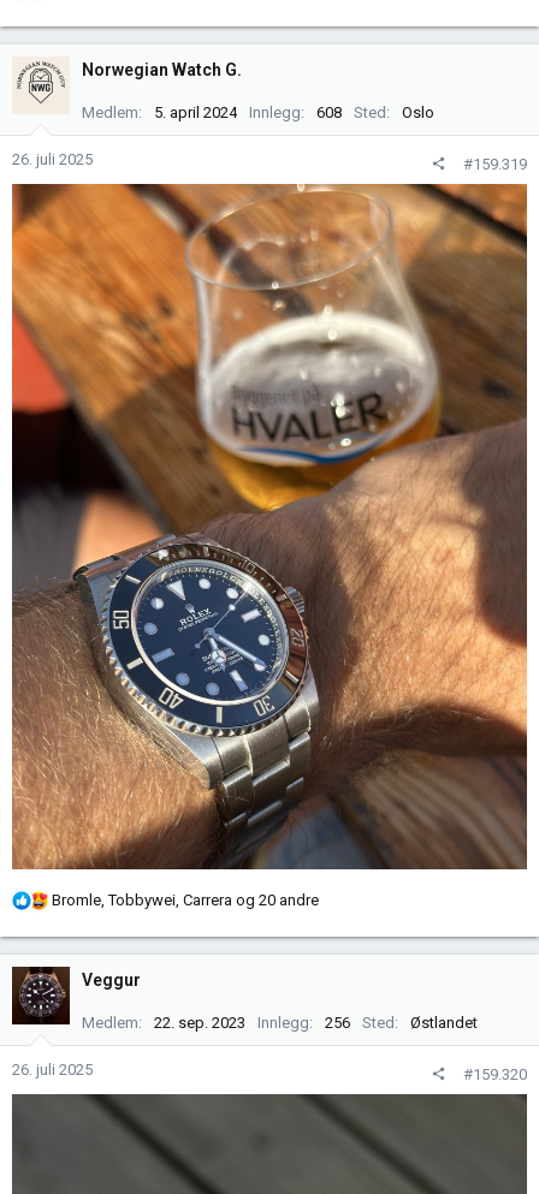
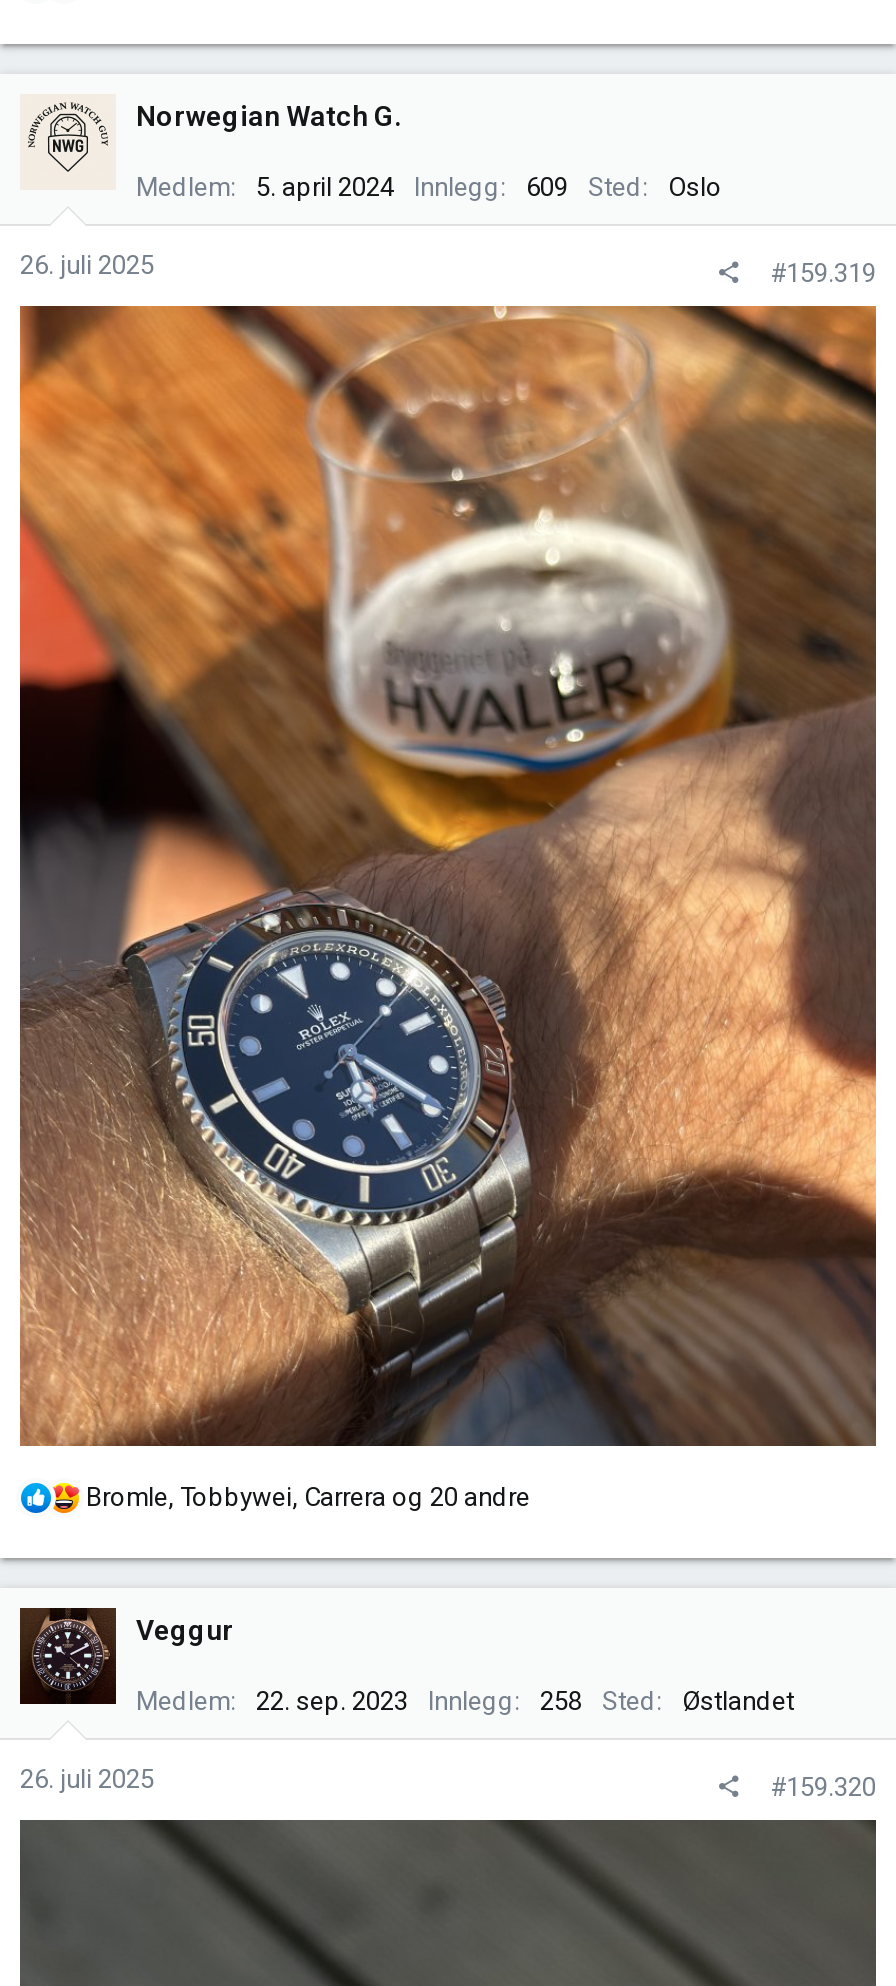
- 608
+ 609

- 256
+ 258
